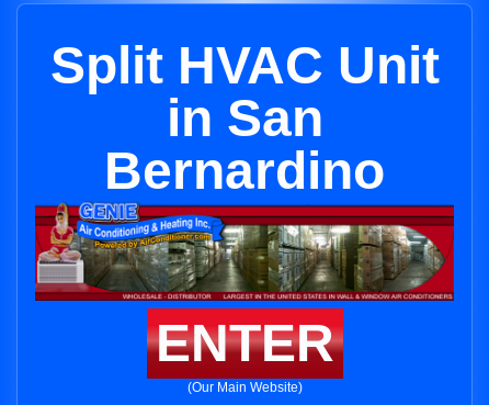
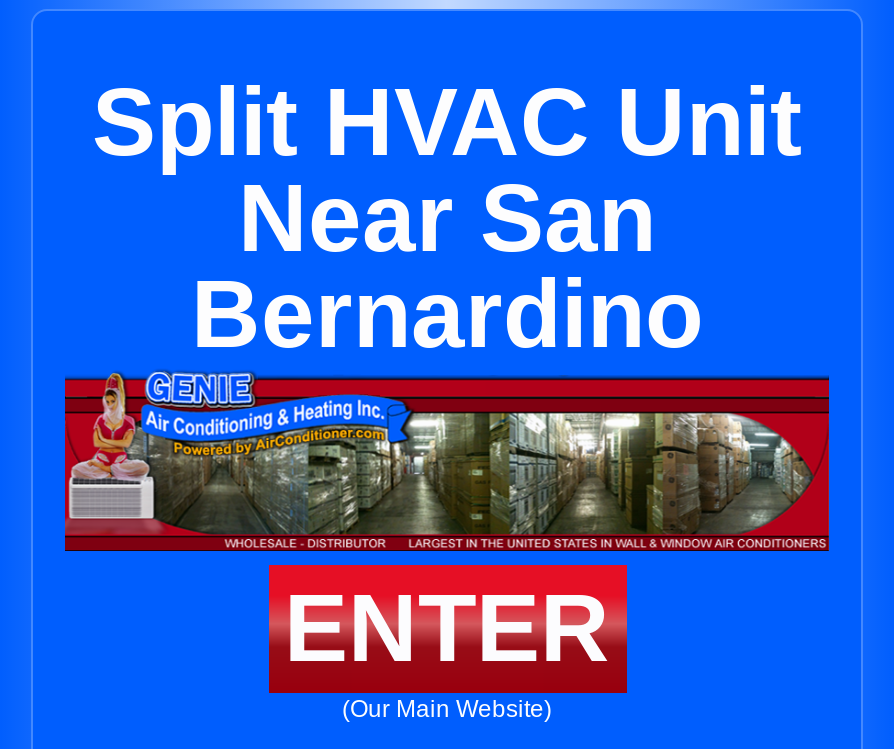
- in San
+ Near San
